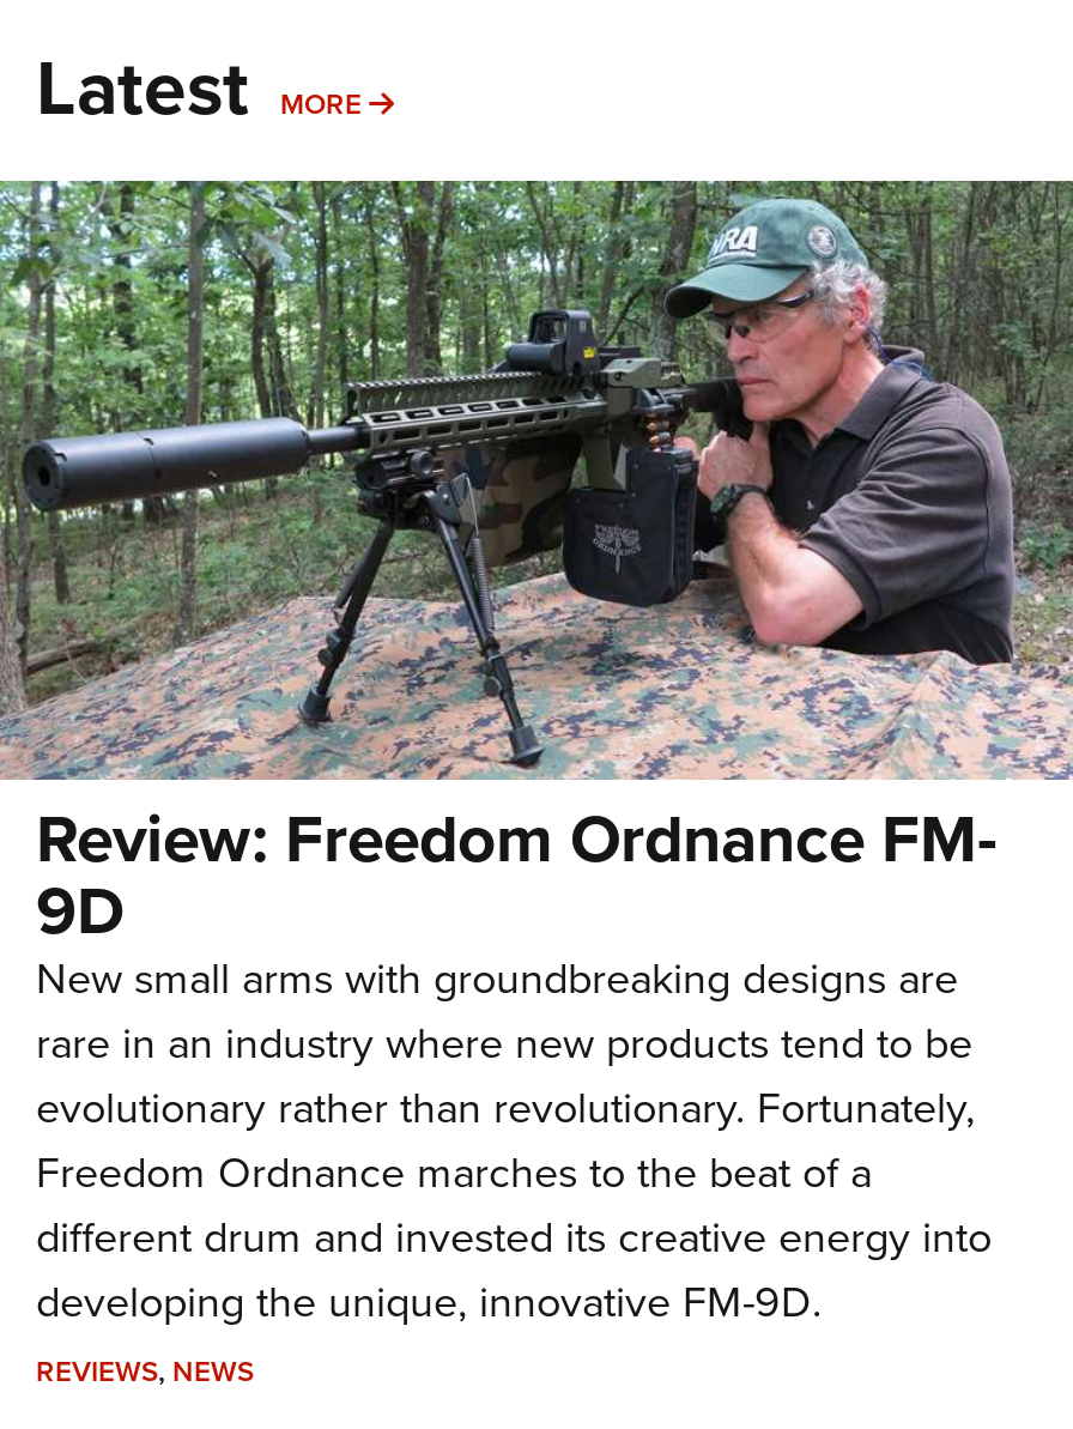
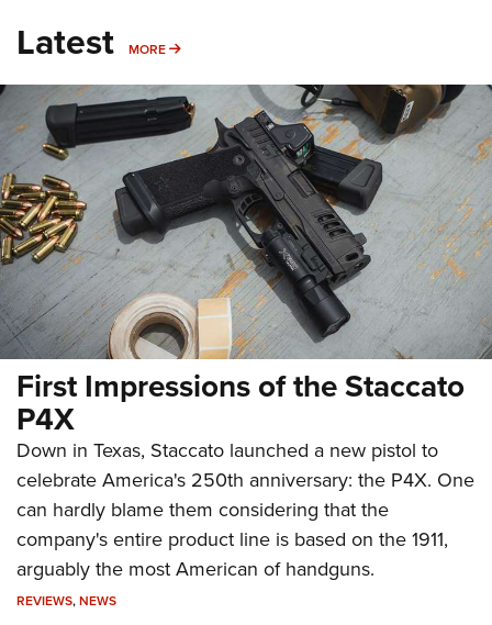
- [image]
- Review: Freedom Ordnance FM-
- 9D
- New small arms with groundbreaking designs are
- rare in an industry where new products tend to be
- evolutionary rather than revolutionary. Fortunately,
- Freedom Ordnance marches to the beat of a
- different drum and invested its creative energy into
- developing the unique, innovative FM-9D.
+ [image]
+ First Impressions of the Staccato
+ P4X
+ Down in Texas, Staccato launched a new pistol to
+ celebrate America's 250th anniversary: the P4X. One
+ can hardly blame them considering that the
+ company's entire product line is based on the 1911,
+ arguably the most American of handguns.
